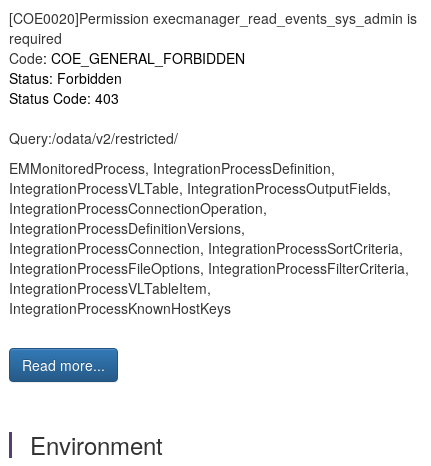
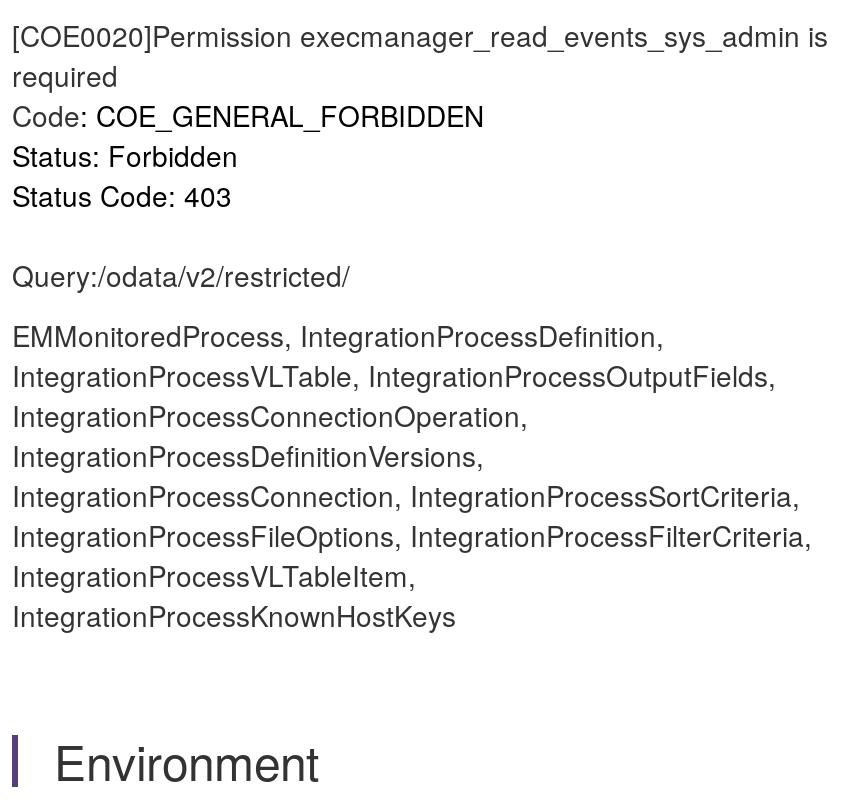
- Read more...
